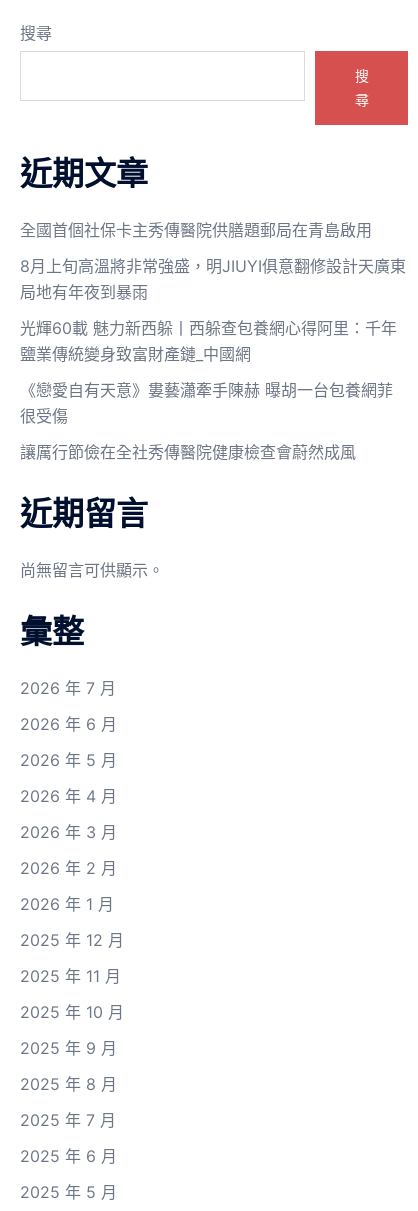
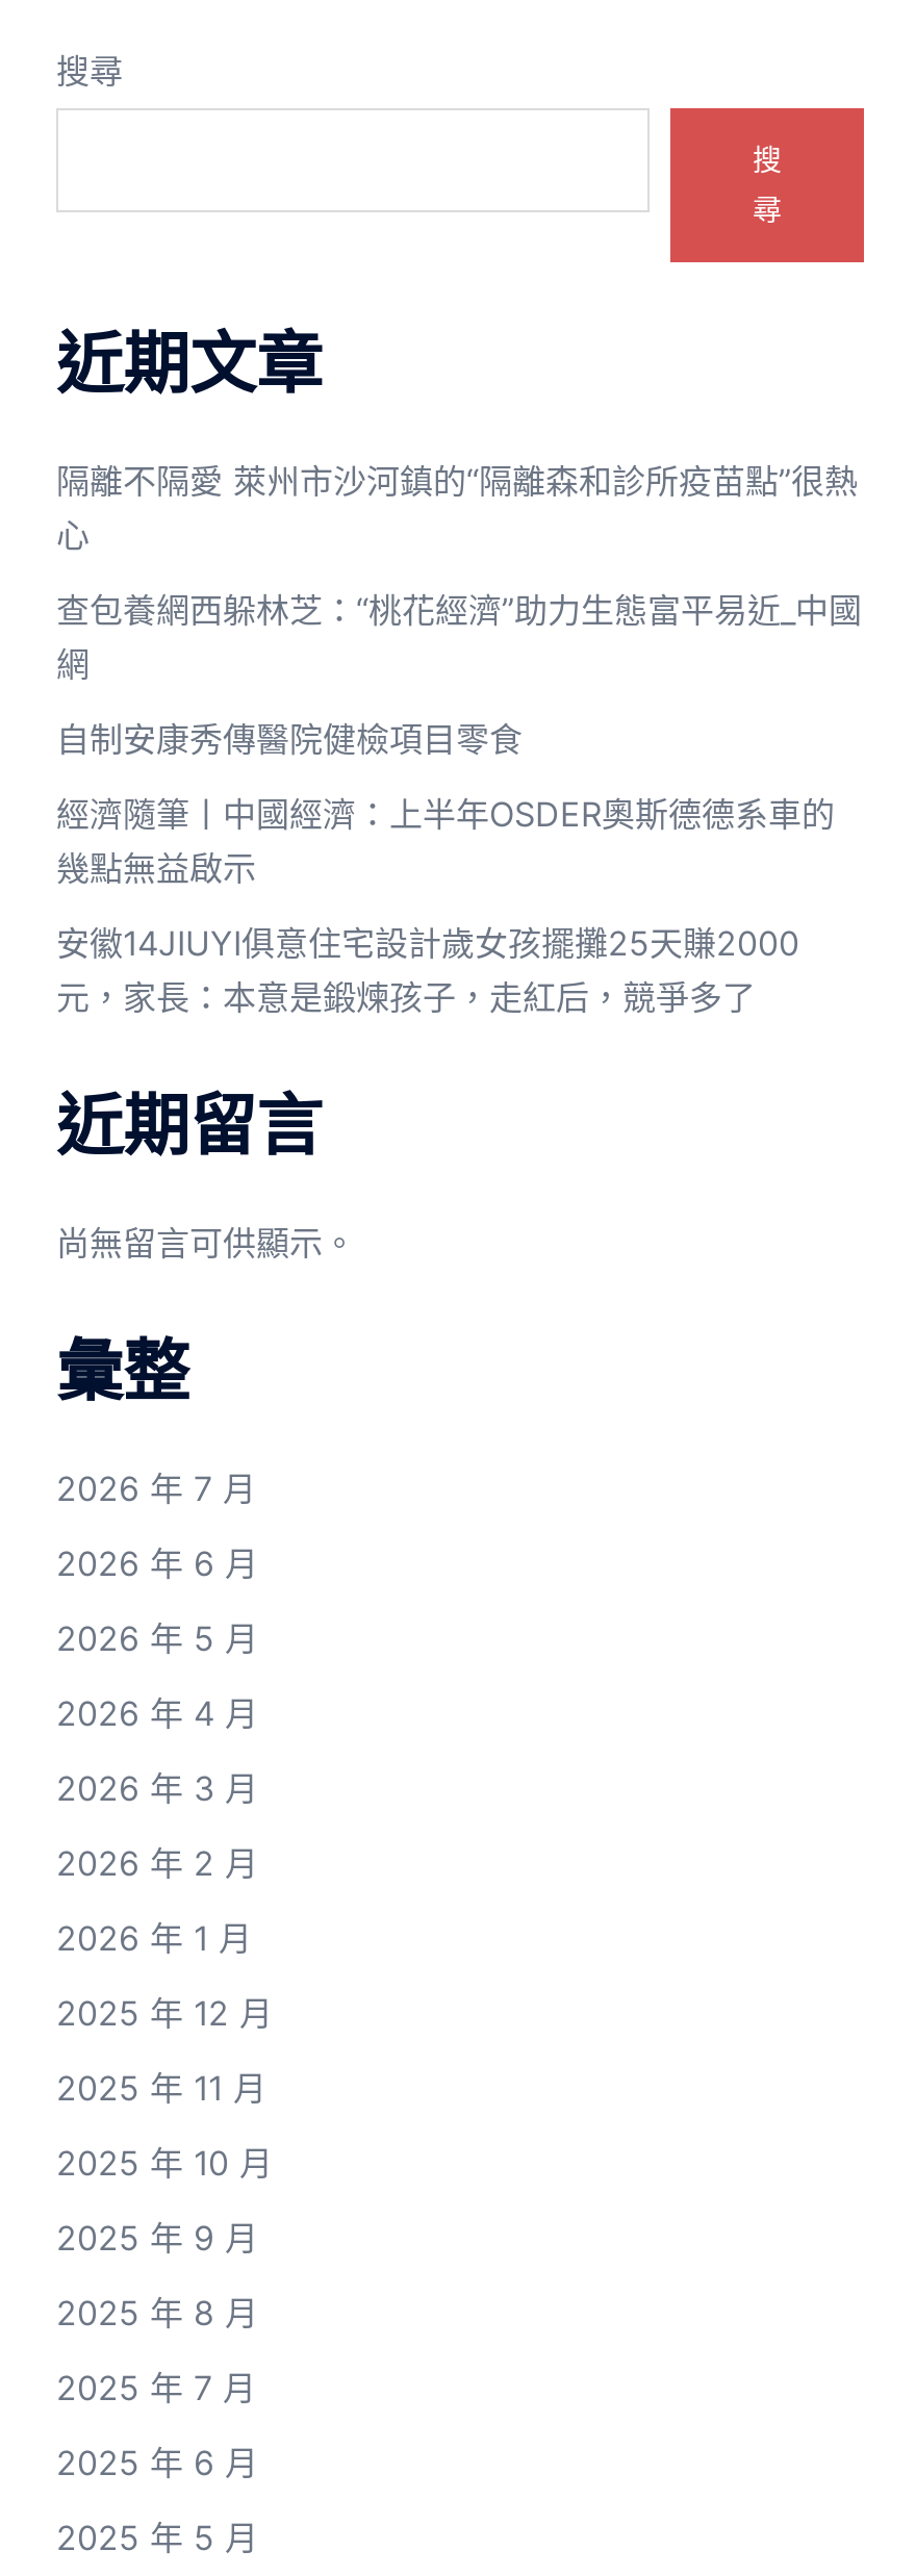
- 全國首個社保卡主秀傳醫院供膳題郵局在青島啟用
+ 隔離不隔愛 萊州市沙河鎮的“隔離森和診所疫苗點”很熱
+ 心

- 8月上旬高溫將非常強盛，明JIUYI俱意翻修設計天廣東
- 局地有年夜到暴雨
+ 查包養網西躲林芝：“桃花經濟”助力生態富平易近_中國
+ 網

- 光輝60載 魅力新西躲丨西躲查包養網心得阿里：千年
- 鹽業傳統變身致富財產鏈_中國網
+ 自制安康秀傳醫院健檢項目零食

- 《戀愛自有天意》婁藝瀟牽手陳赫 曝胡一台包養網菲
- 很受傷
+ 經濟隨筆丨中國經濟：上半年OSDER奧斯德德系車的
+ 幾點無益啟示

- 讓厲行節儉在全社秀傳醫院健康檢查會蔚然成風
+ 安徽14JIUYI俱意住宅設計歲女孩擺攤25天賺2000
+ 元，家長：本意是鍛煉孩子，走紅后，競爭多了
